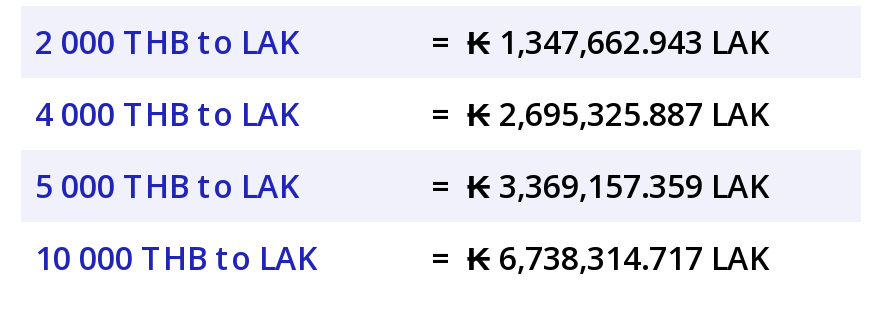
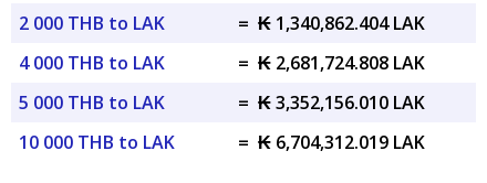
- = ₭ 1,347,662.943 LAK
+ = ₭ 1,340,862.404 LAK

- = ₭ 2,695,325.887 LAK
+ = ₭ 2,681,724.808 LAK

- = ₭ 3,369,157.359 LAK
+ = ₭ 3,352,156.010 LAK

- = ₭ 6,738,314.717 LAK
+ = ₭ 6,704,312.019 LAK
